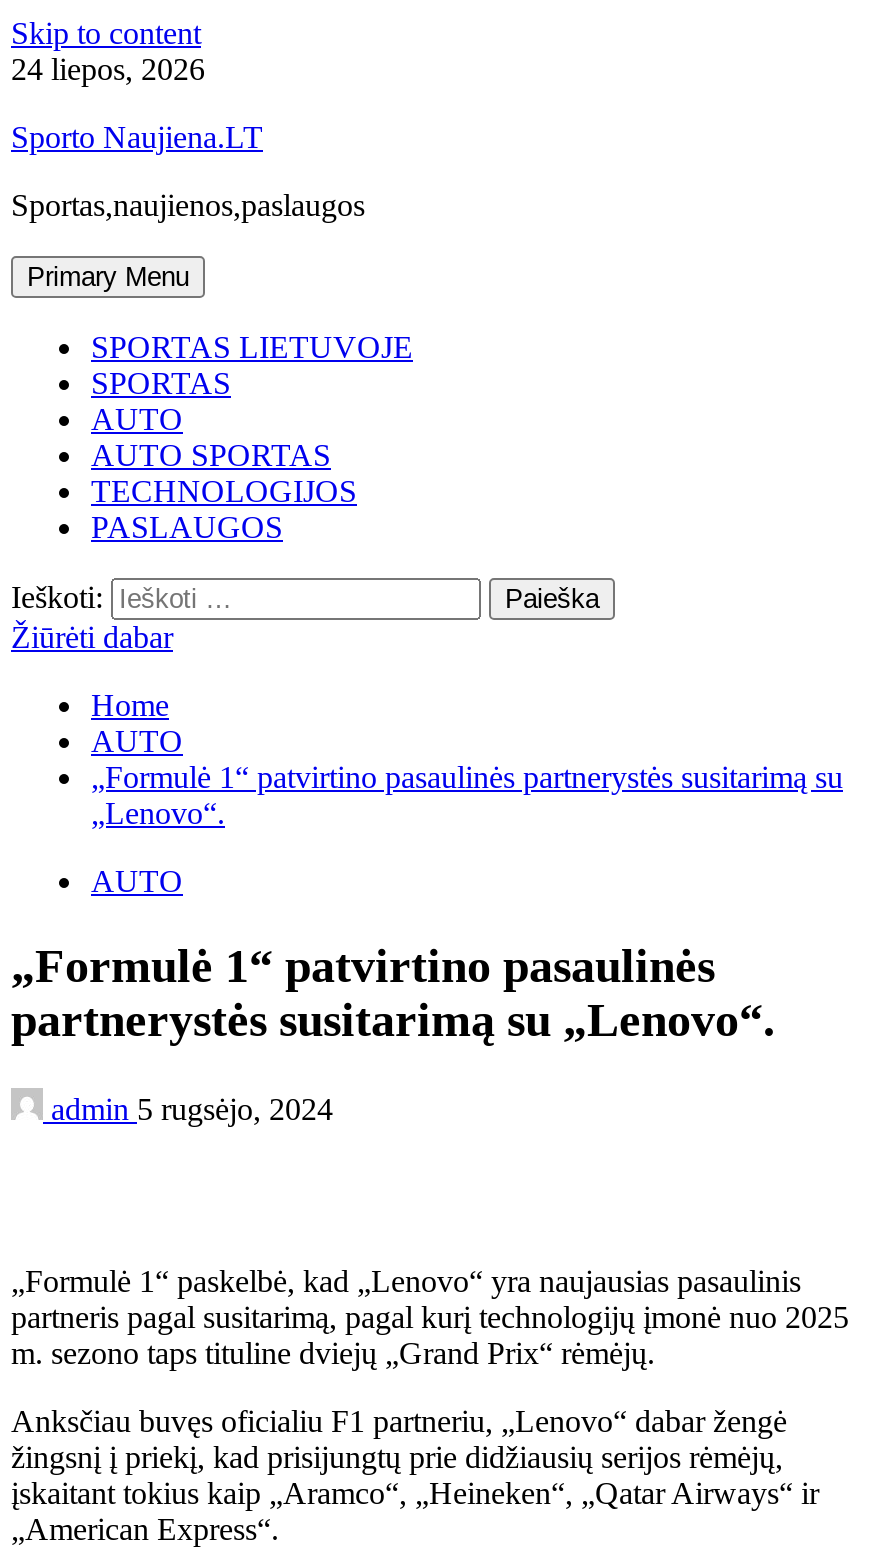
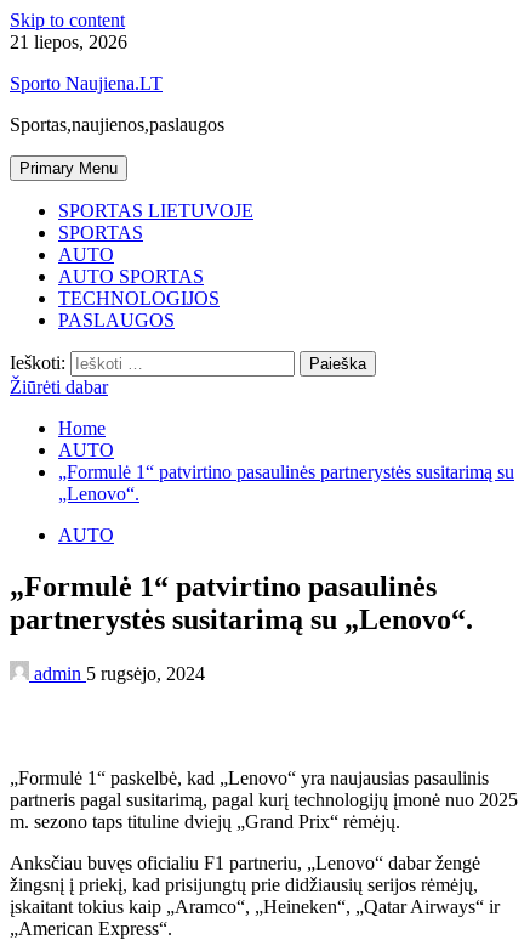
- 24 liepos, 2026
+ 21 liepos, 2026
